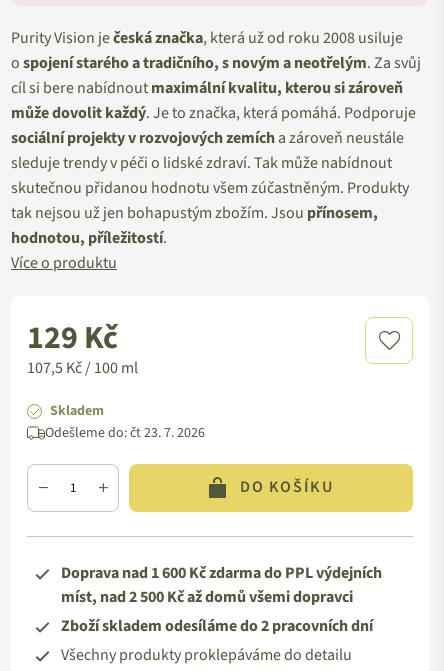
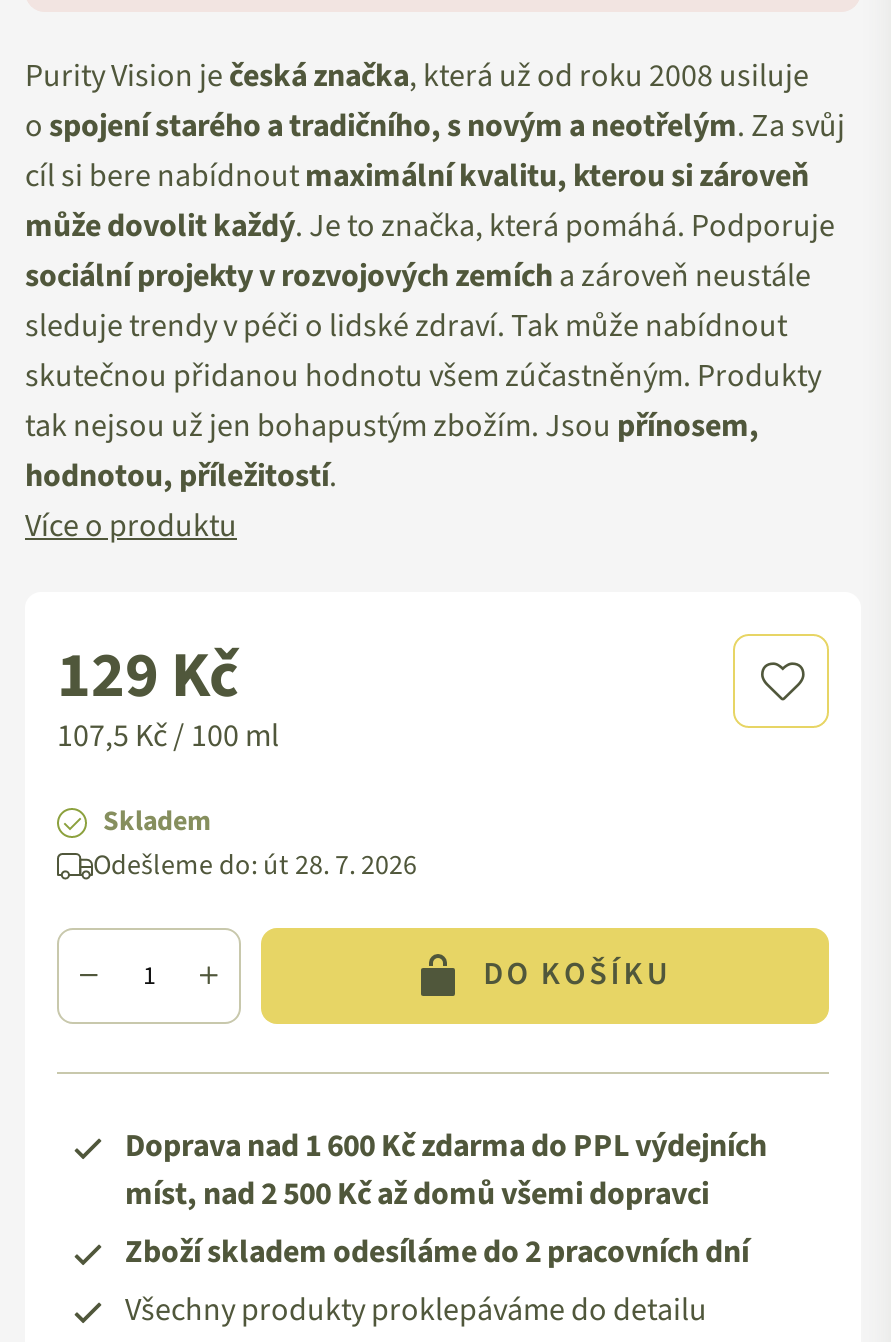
- Odešleme do: čt 23. 7. 2026
+ Odešleme do: út 28. 7. 2026
